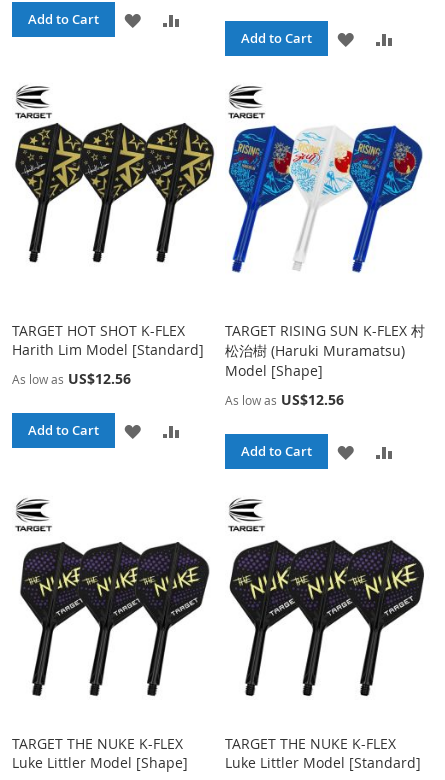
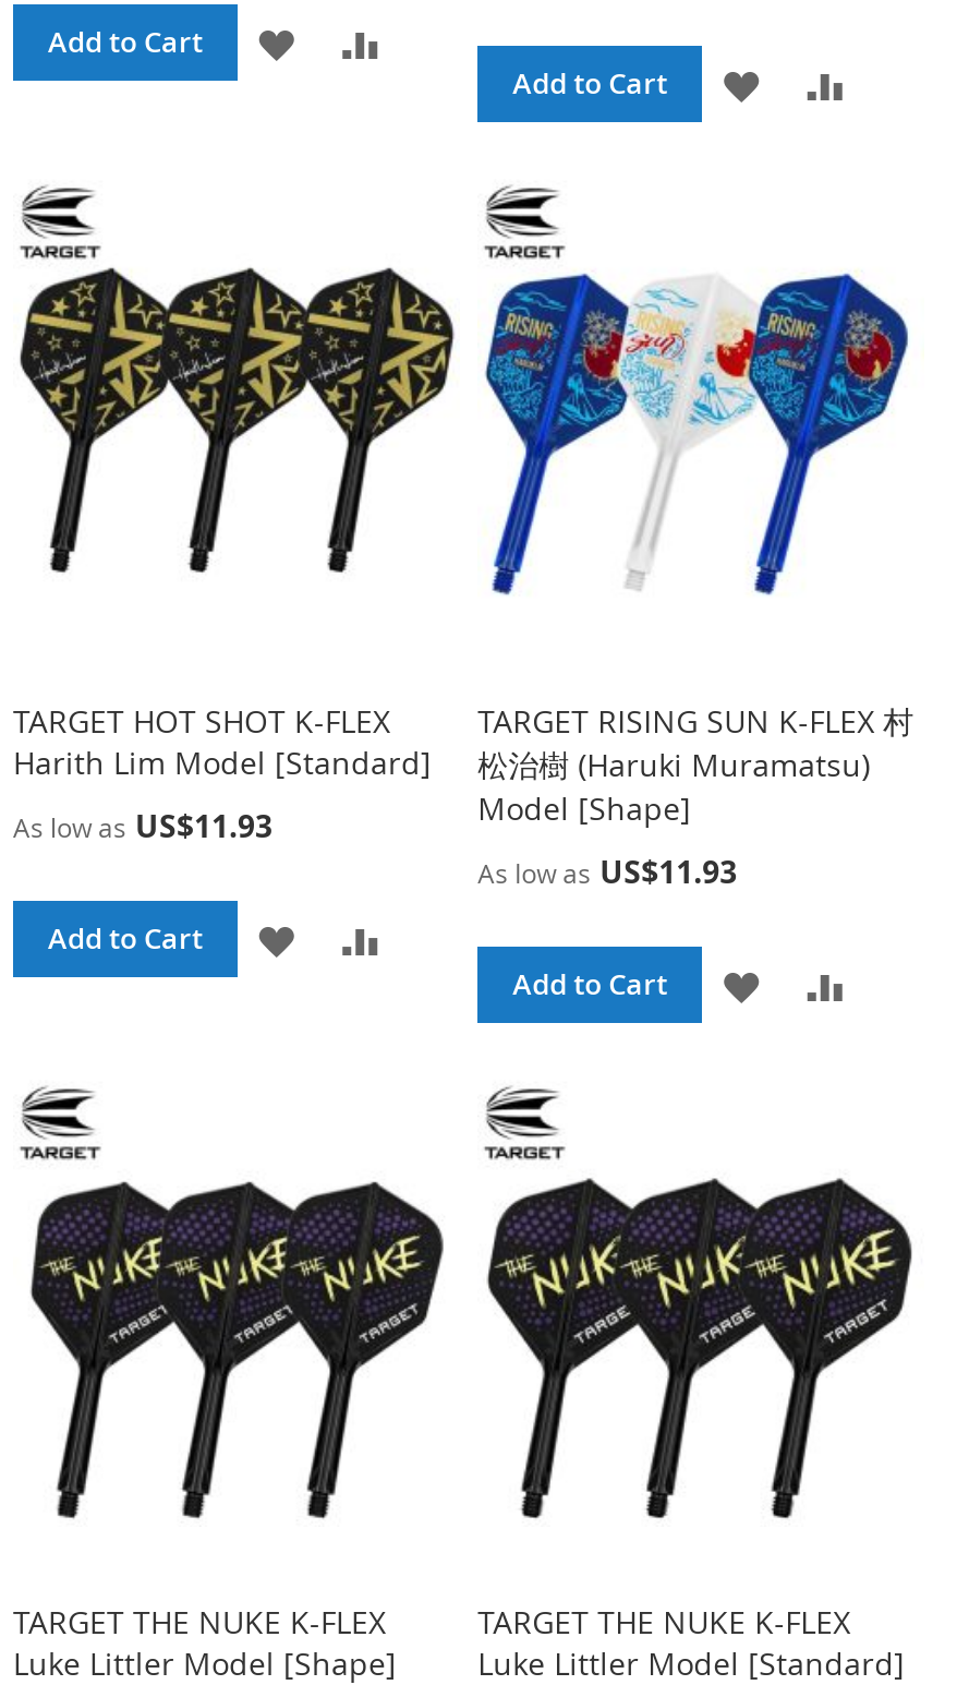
- As low as US$12.56
+ As low as US$11.93

- As low as US$12.56
+ As low as US$11.93
